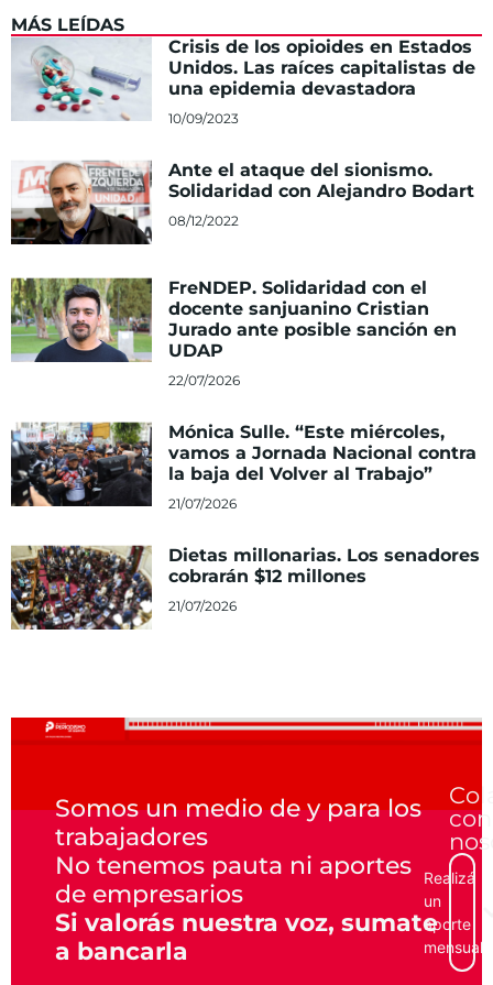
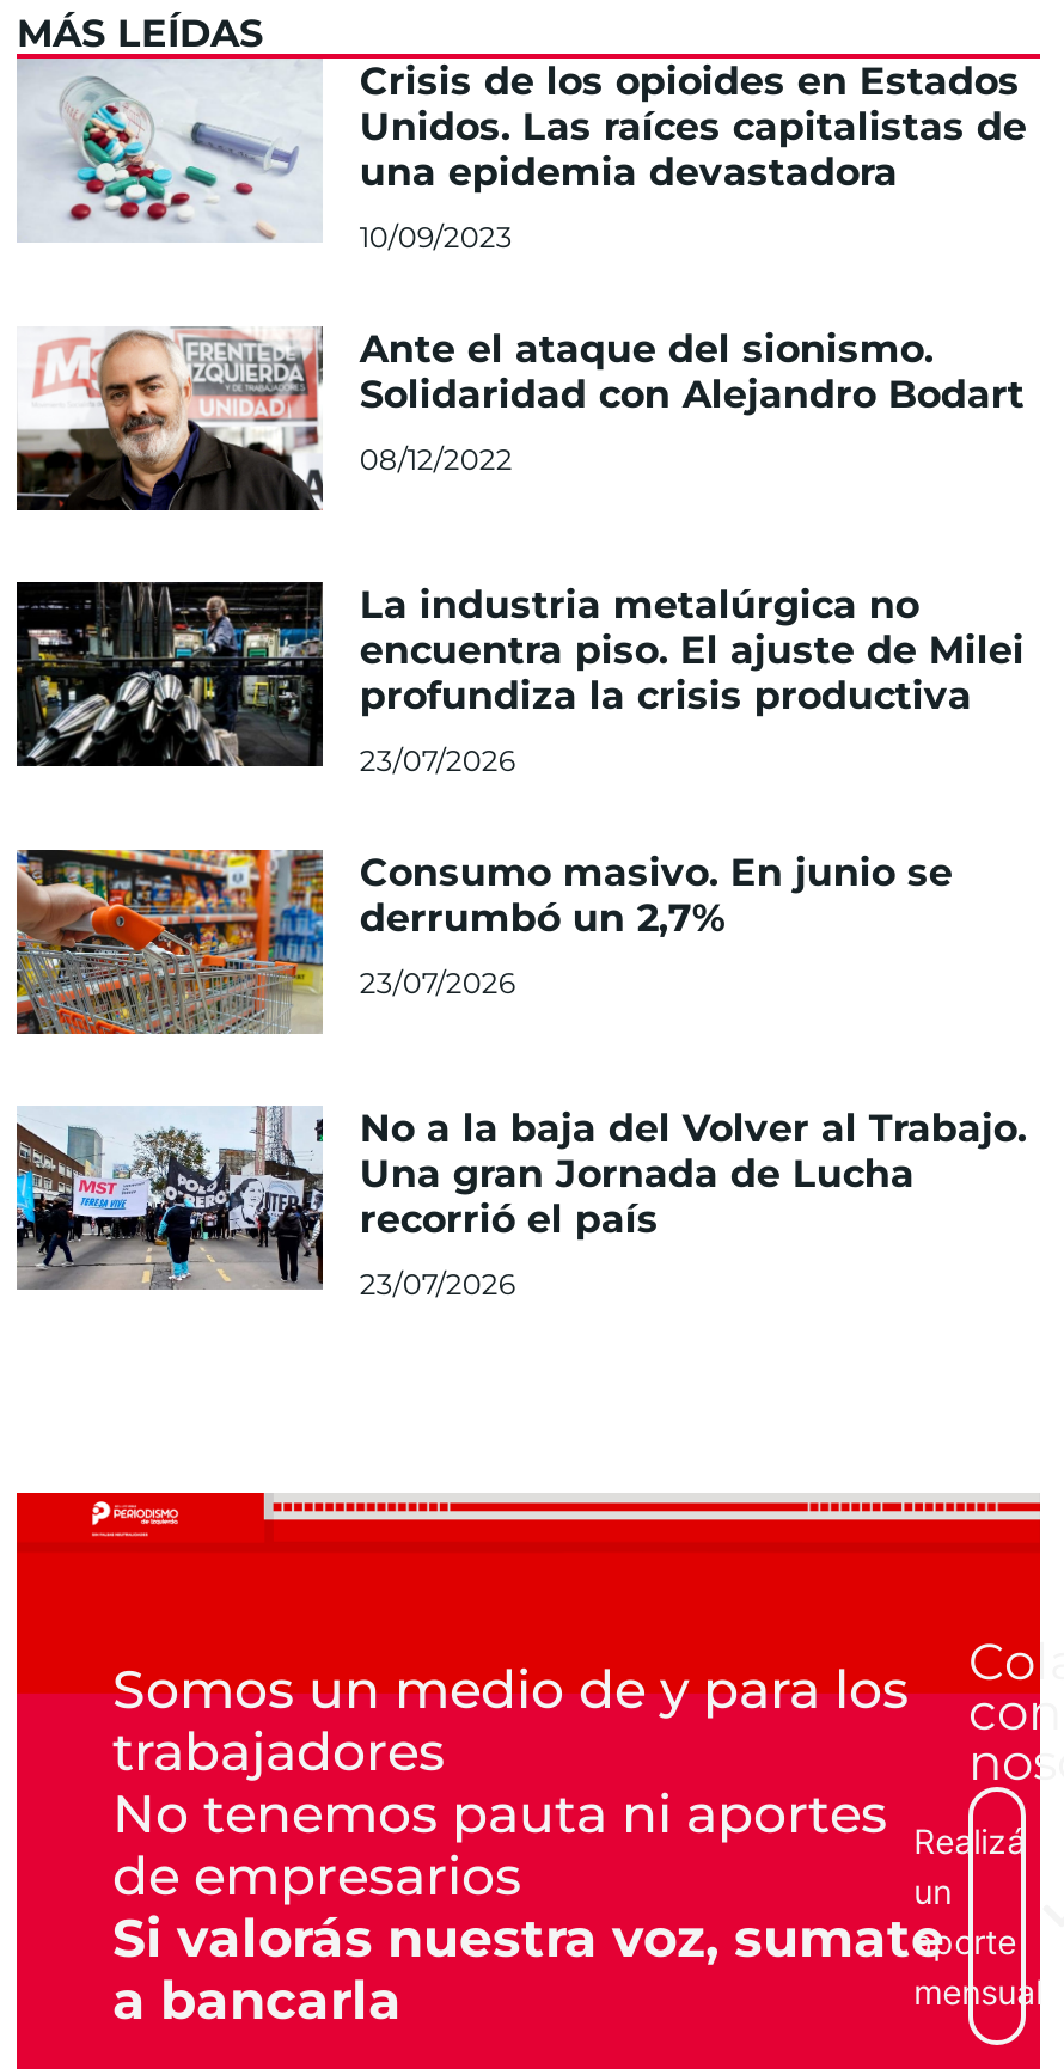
- [image]
- FreNDEP. Solidaridad con el
- docente sanjuanino Cristian
- Jurado ante posible sanción en
- UDAP
+ [image]
+ La industria metalúrgica no
+ encuentra piso. El ajuste de Milei
+ profundiza la crisis productiva

- 22/07/2026
+ 23/07/2026

- [image]
- Mónica Sulle. “Este miércoles,
- vamos a Jornada Nacional contra
- la baja del Volver al Trabajo”
+ [image]
+ Consumo masivo. En junio se
+ derrumbó un 2,7%

- 21/07/2026
+ 23/07/2026

- [image]
- Dietas millonarias. Los senadores
- cobrarán $12 millones
+ [image]
+ No a la baja del Volver al Trabajo.
+ Una gran Jornada de Lucha
+ recorrió el país

- 21/07/2026
+ 23/07/2026
